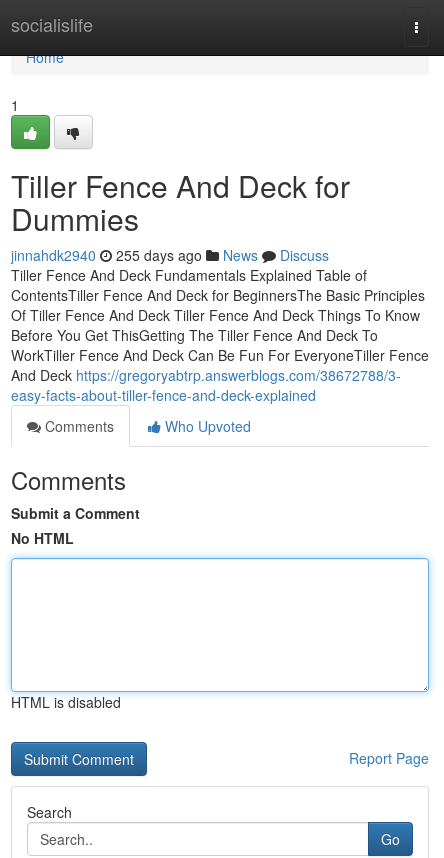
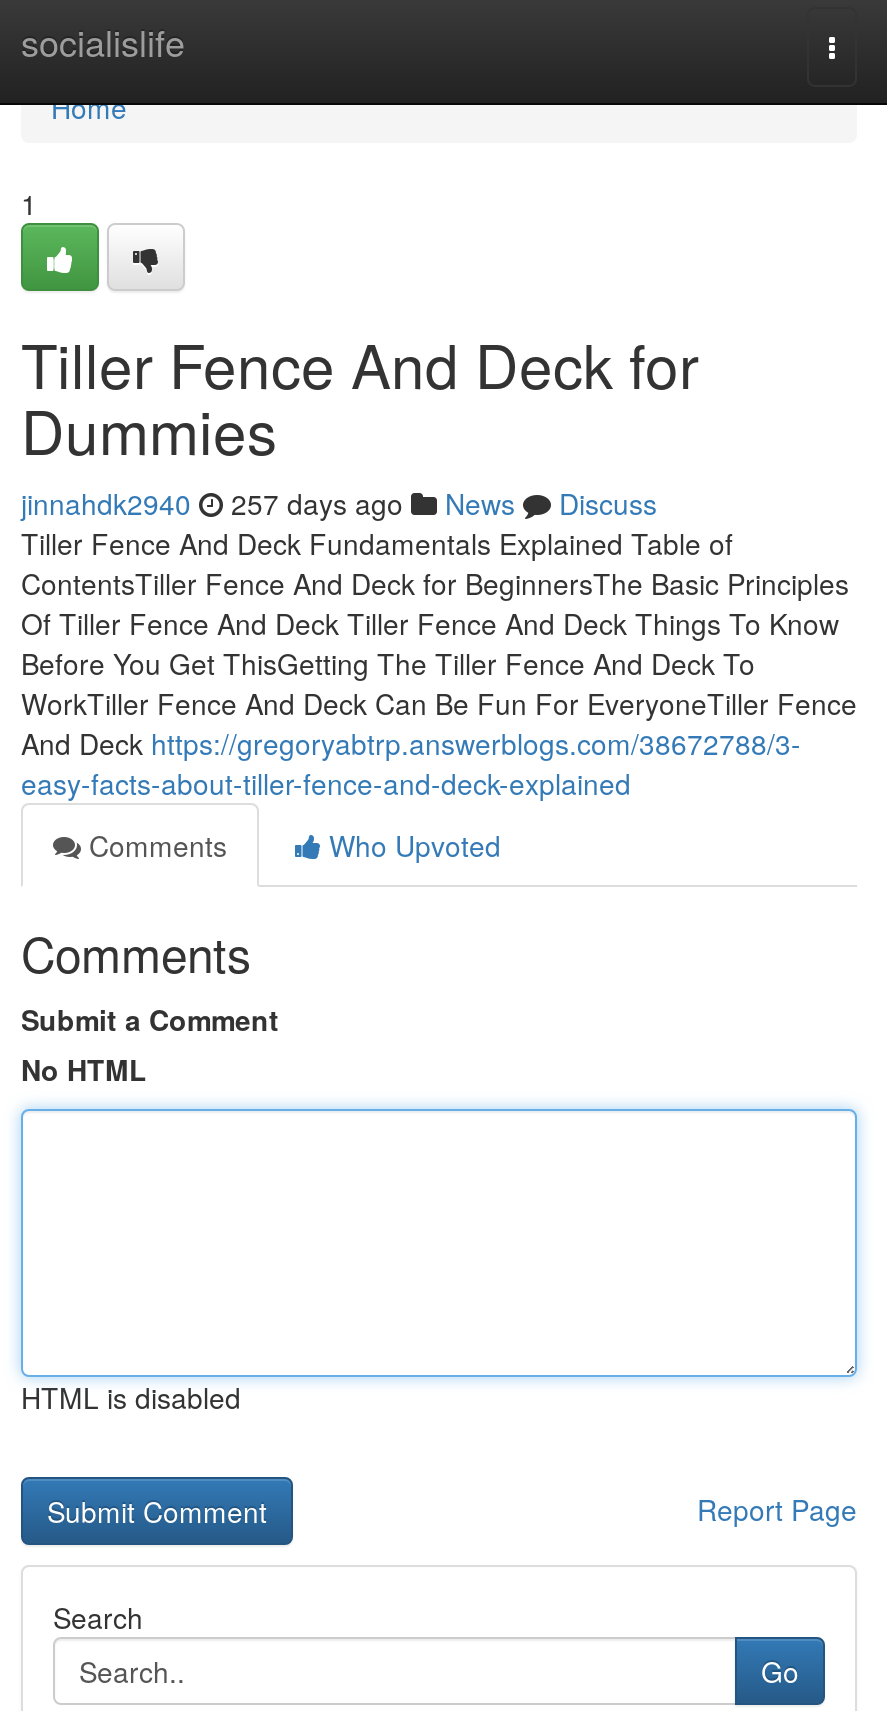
- jinnahdk2940 255 days ago News Discuss
+ jinnahdk2940 257 days ago News Discuss
